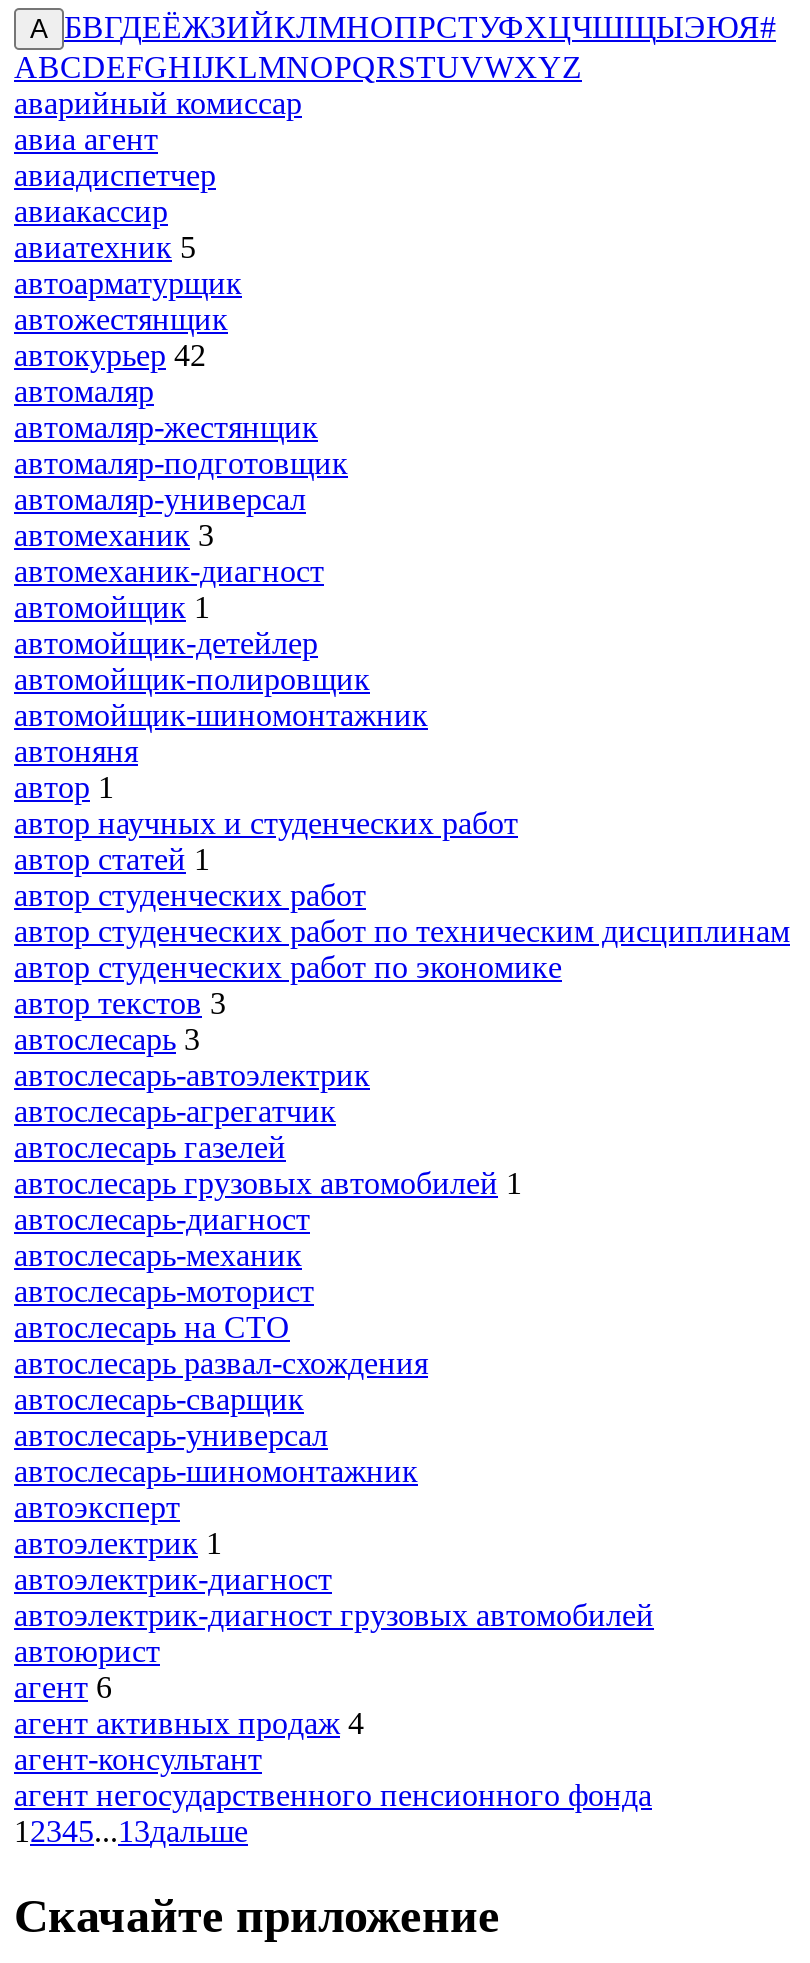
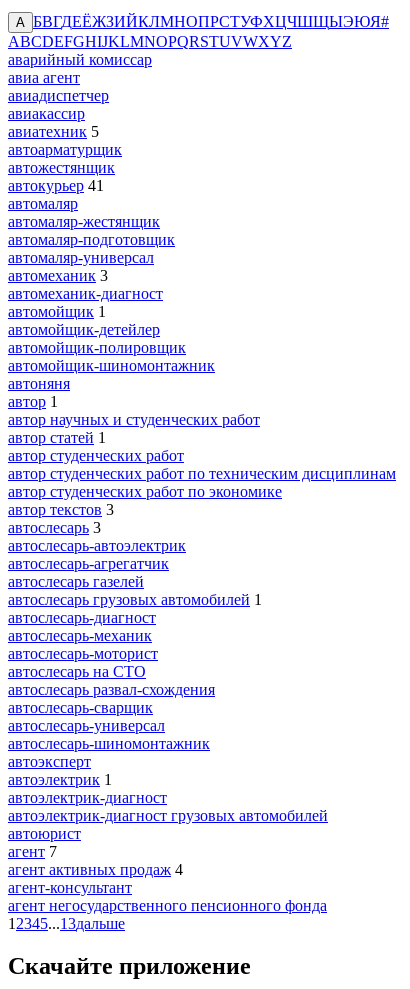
- автокурьер 42
+ автокурьер 41

- агент 6
+ агент 7
